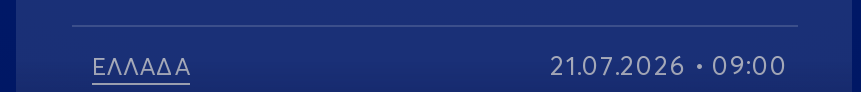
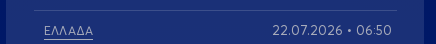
- 21.07.2026 • 09:00
+ 22.07.2026 • 06:50
